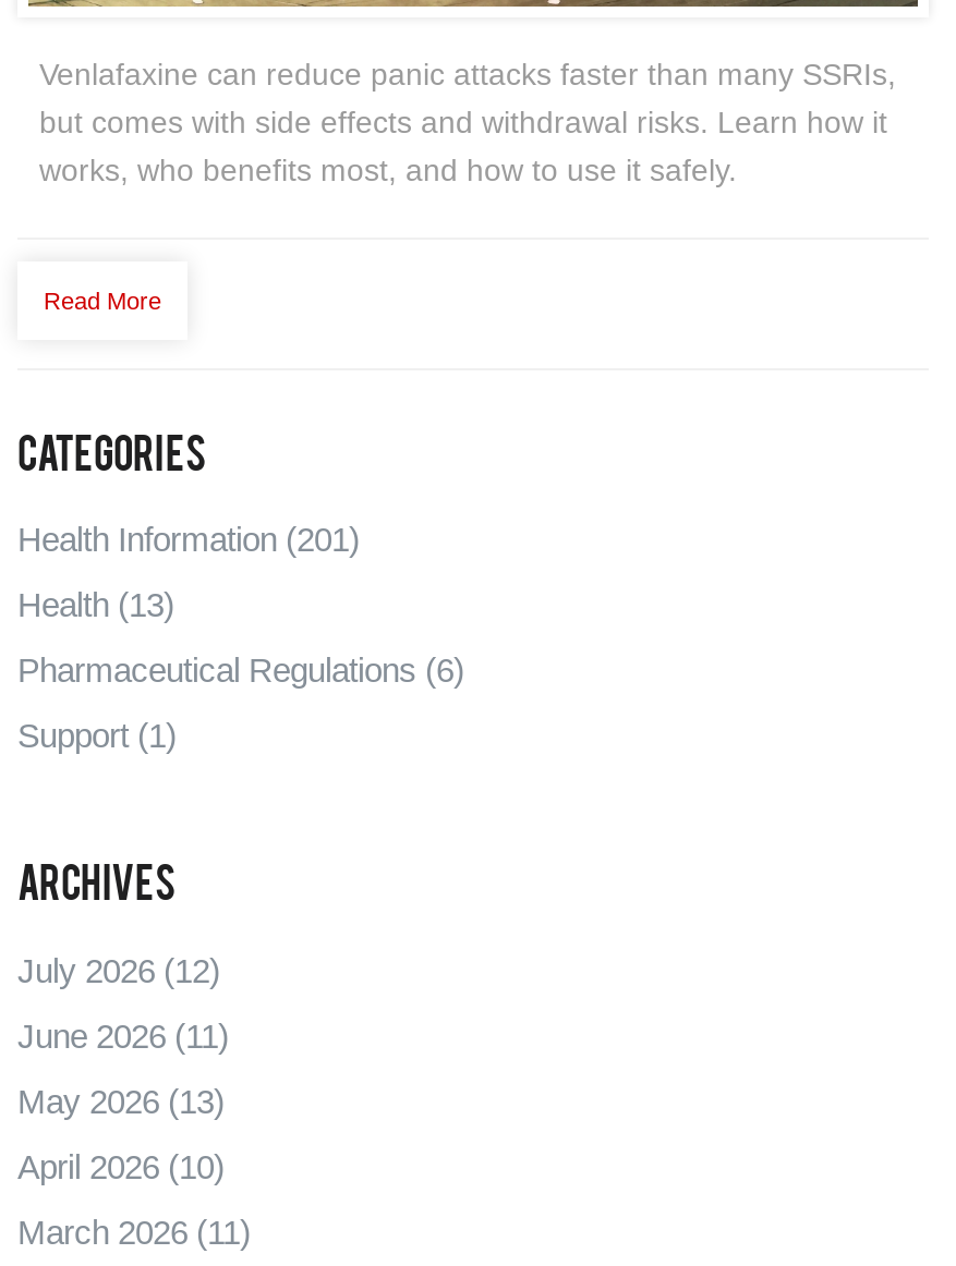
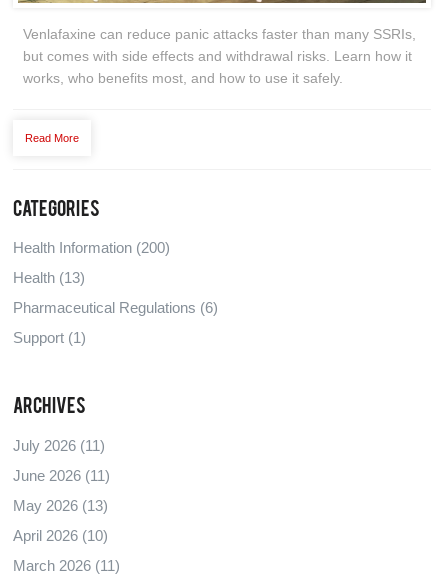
- Health Information (201)
+ Health Information (200)

- July 2026 (12)
+ July 2026 (11)
